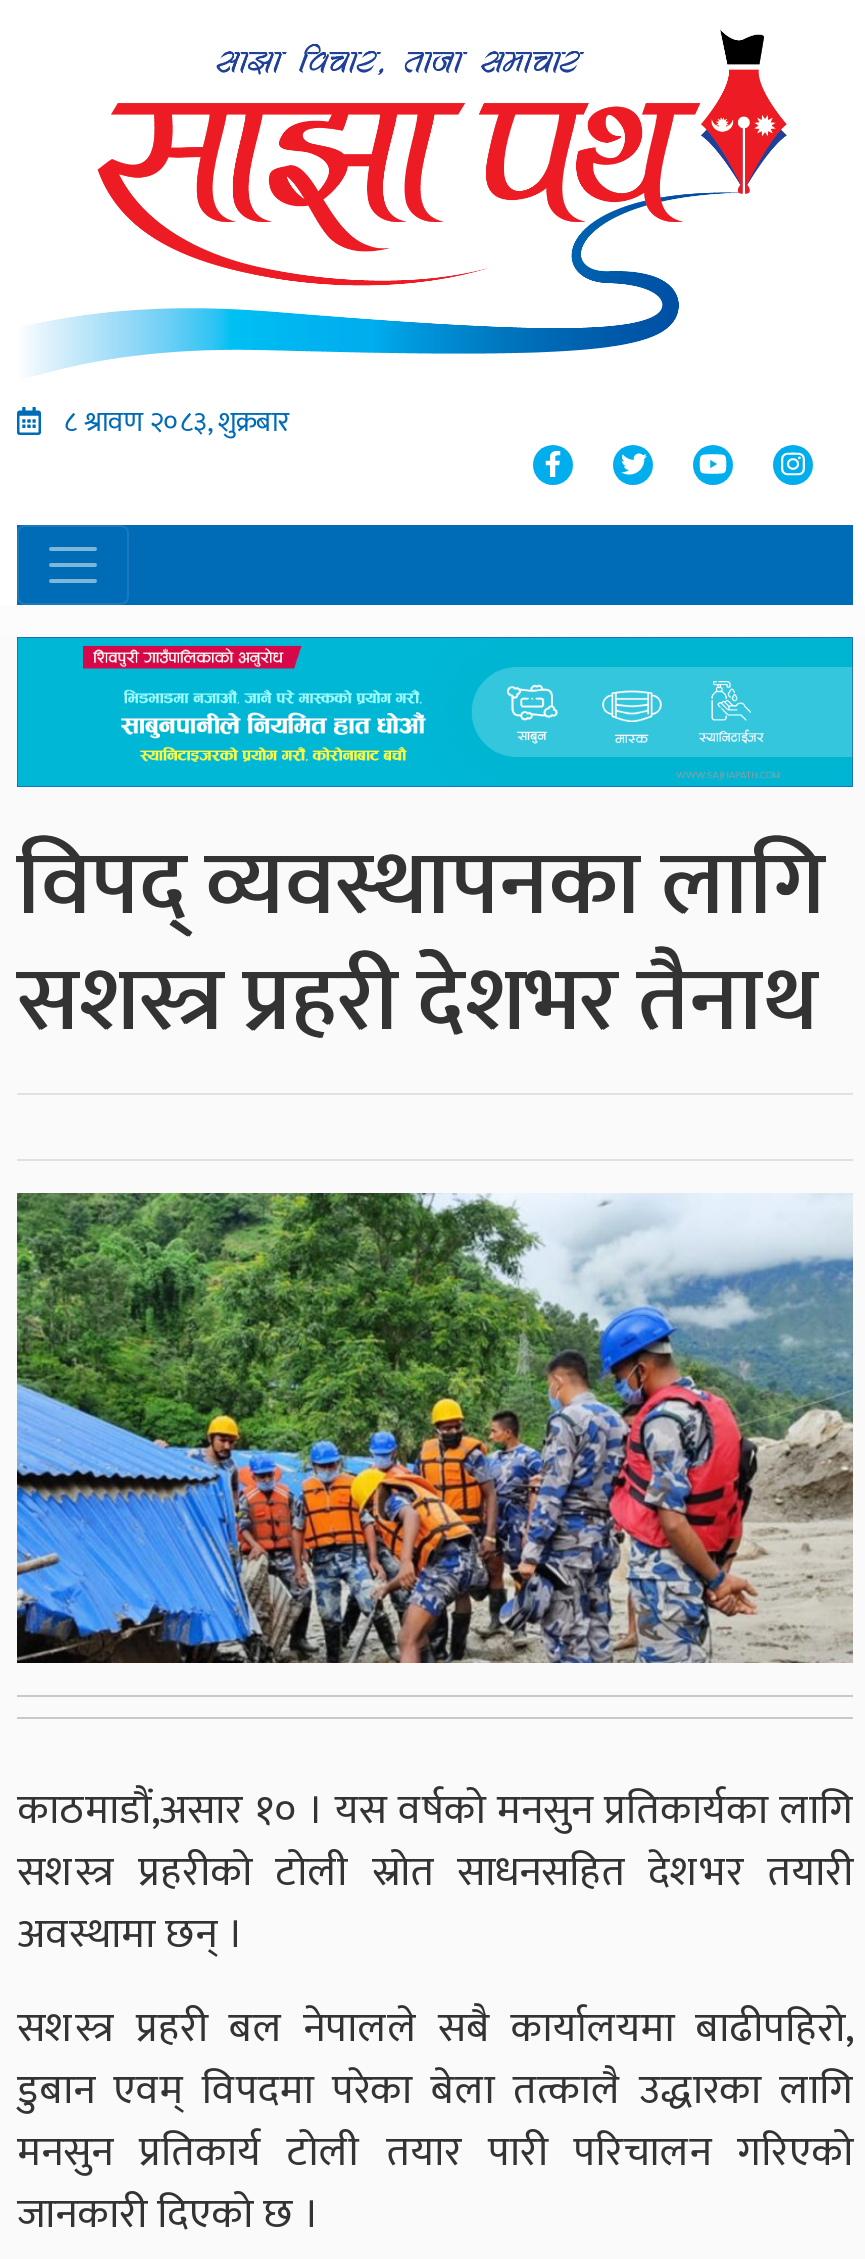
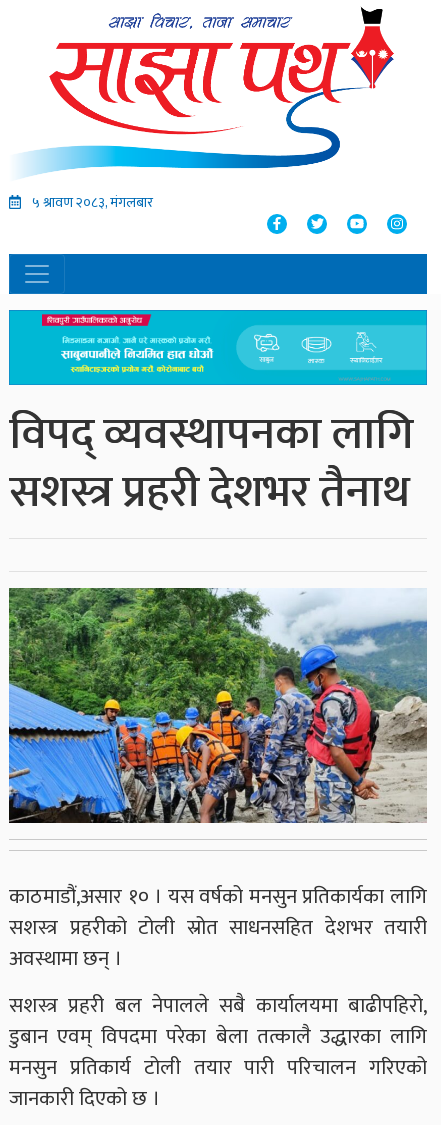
- ८ श्रावण २०८३, शुक्रबार
+ ५ श्रावण २०८३, मंगलबार
